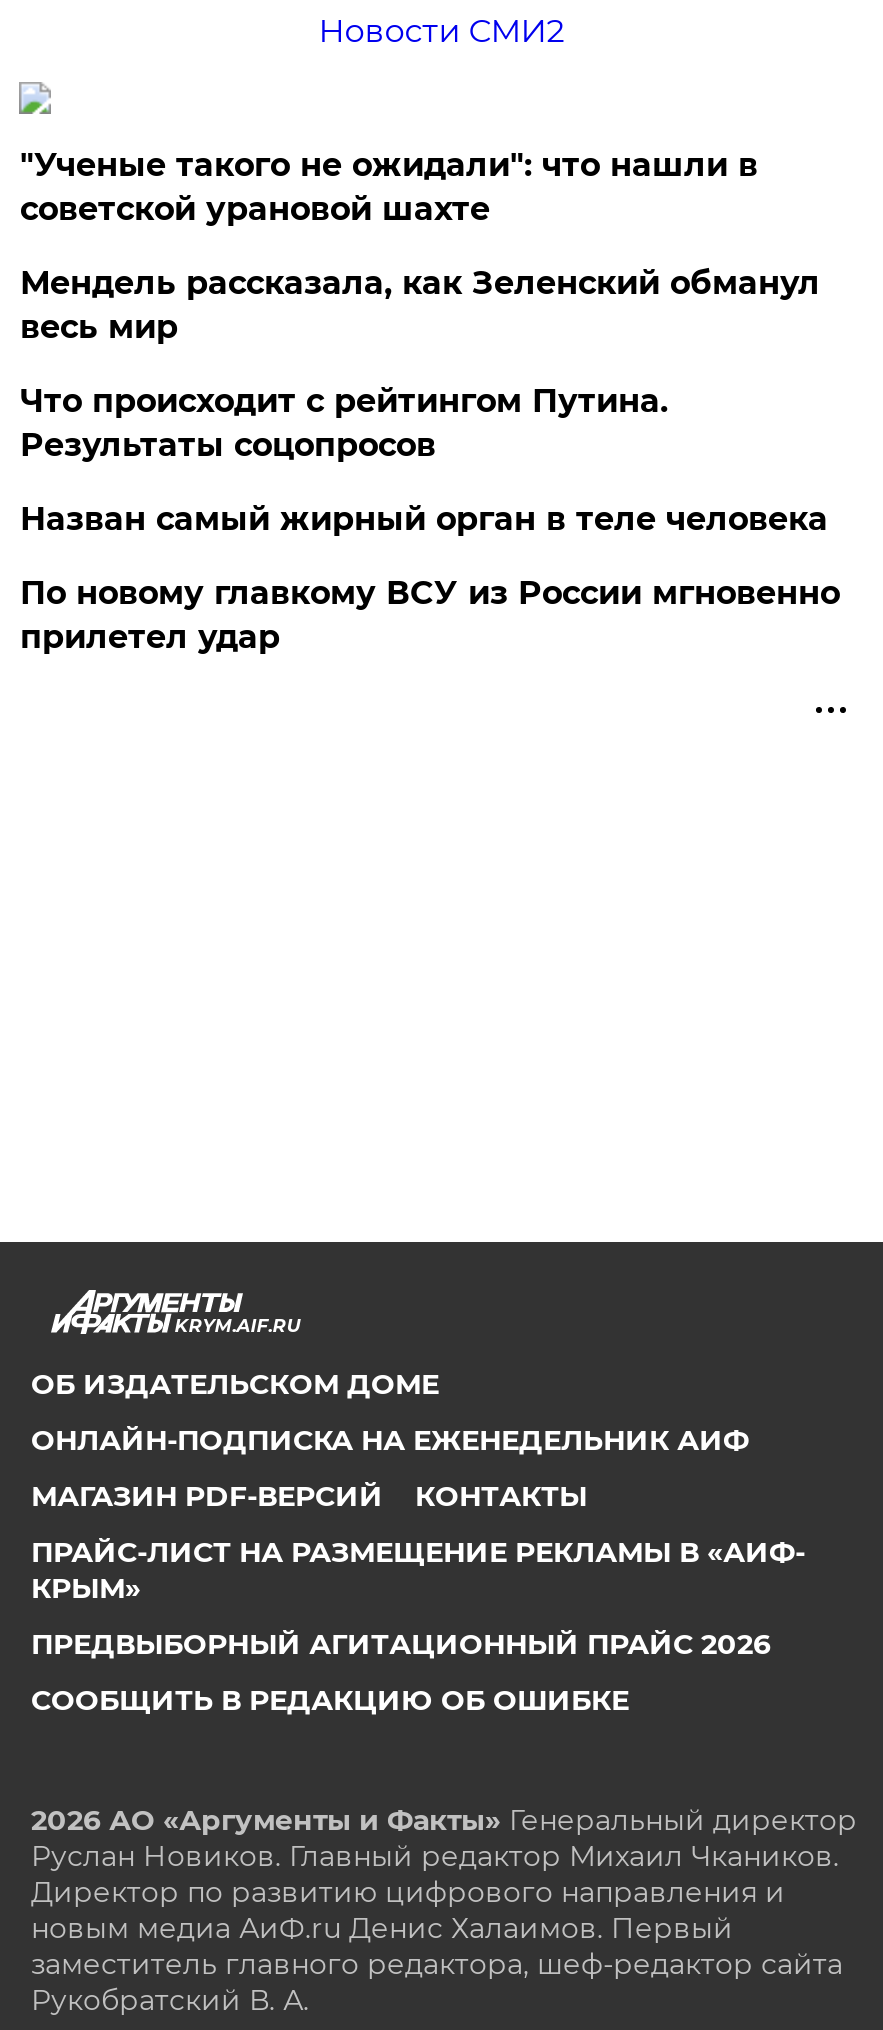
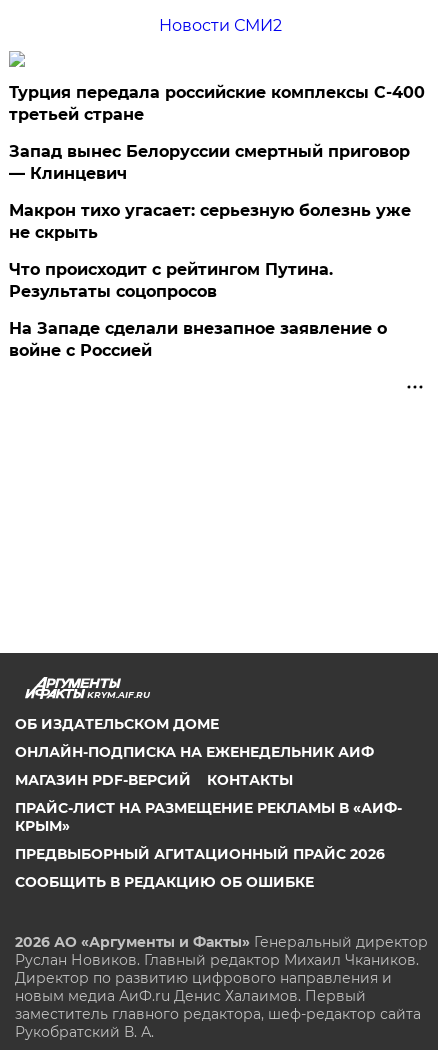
- "Ученые такого не ожидали": что нашли в
- советской урановой шахте
- Мендель рассказала, как Зеленский обманул
- весь мир
+ Турция передала российские комплексы С-400
+ третьей стране
+ Запад вынес Белоруссии смертный приговор
+ — Клинцевич
+ Макрон тихо угасает: серьезную болезнь уже
+ не скрыть

moved down: Что происходит с рейтингом Путина. | Результаты соцопросов

- Назван самый жирный орган в теле человека
- По новому главкому ВСУ из России мгновенно
- прилетел удар
+ На Западе сделали внезапное заявление о
+ войне с Россией
